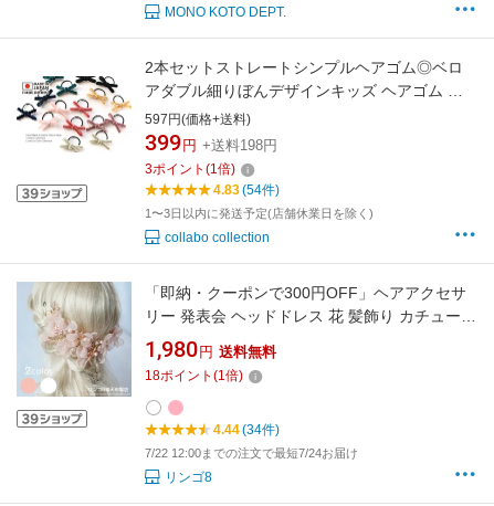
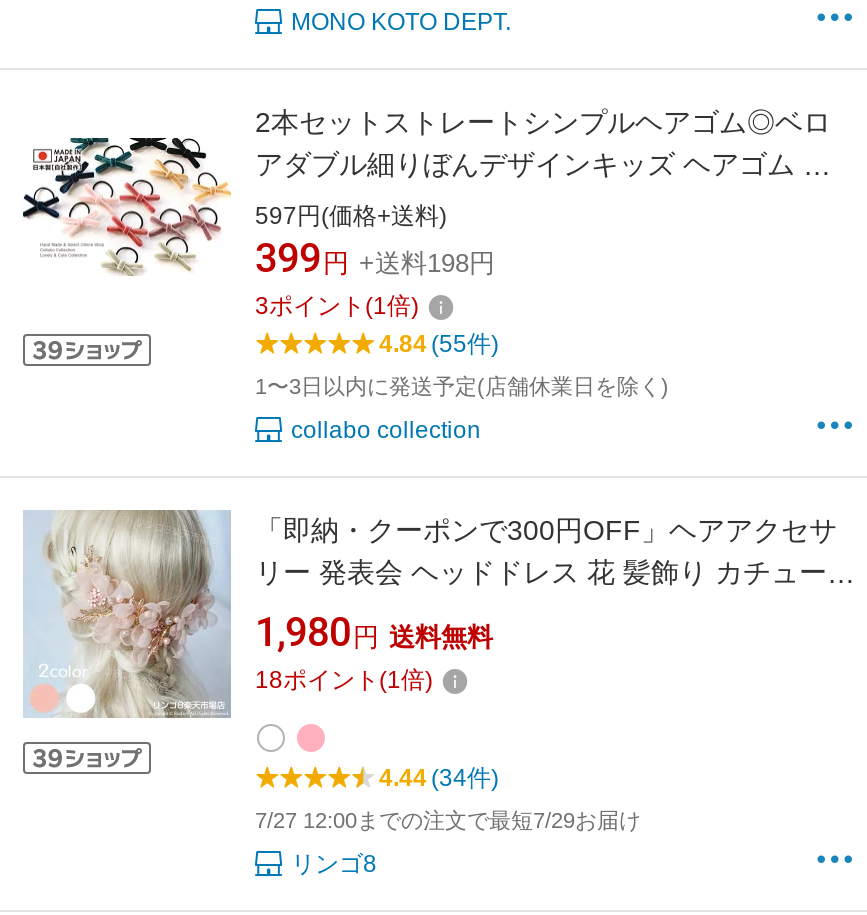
- 4.83 (54件)
+ 4.84 (55件)

- 7/22 12:00までの注文で最短7/24お届け
+ 7/27 12:00までの注文で最短7/29お届け
